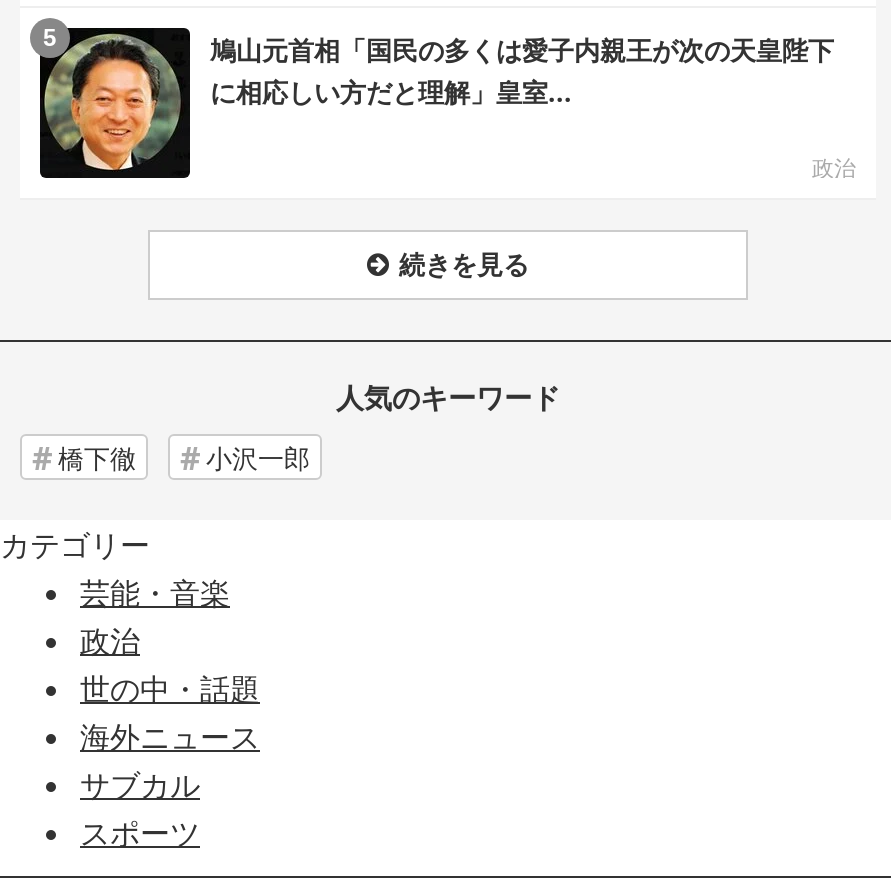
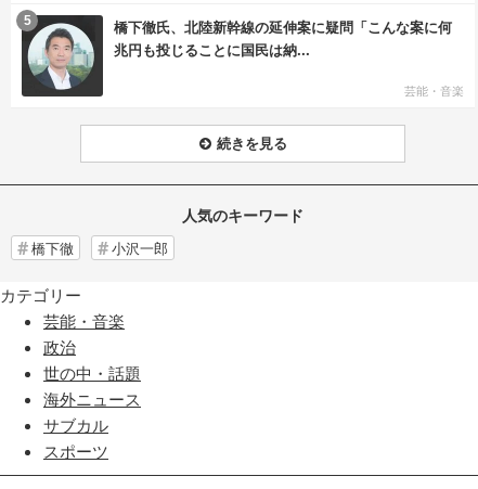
- [image]
- 鳩山元首相「国民の多くは愛子内親王が次の天皇陛下
- に相応しい方だと理解」皇室...
+ [image]
+ 橋下徹氏、北陸新幹線の延伸案に疑問「こんな案に何
+ 兆円も投じることに国民は納...

- 政治
+ 芸能・音楽
